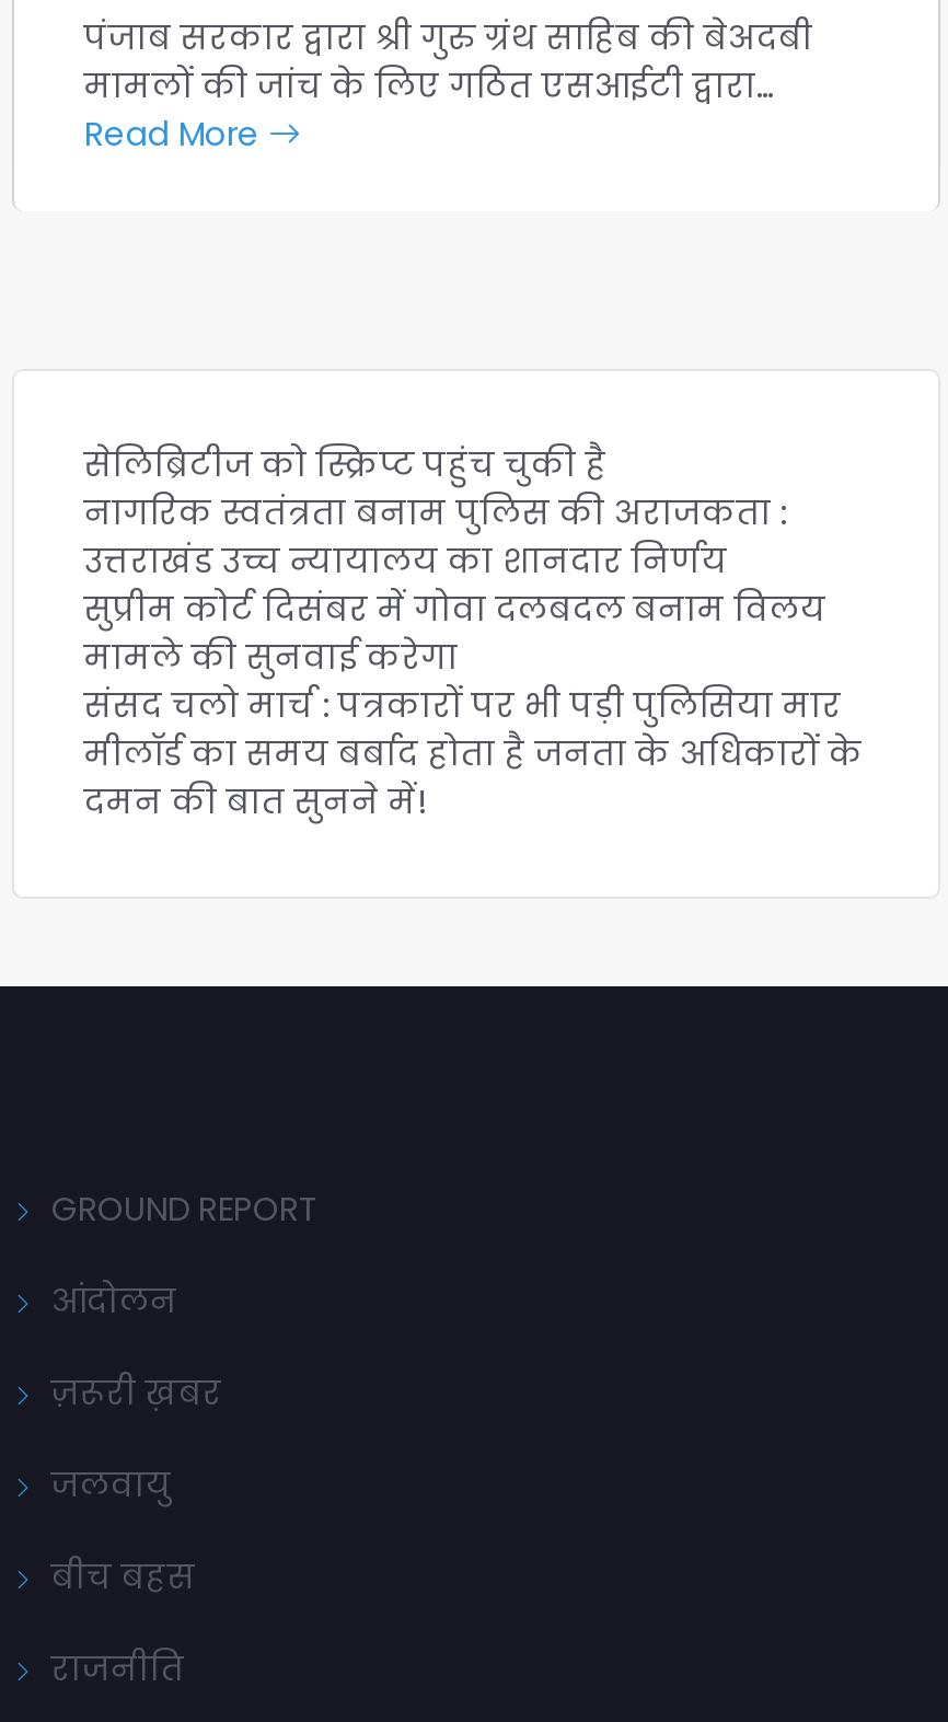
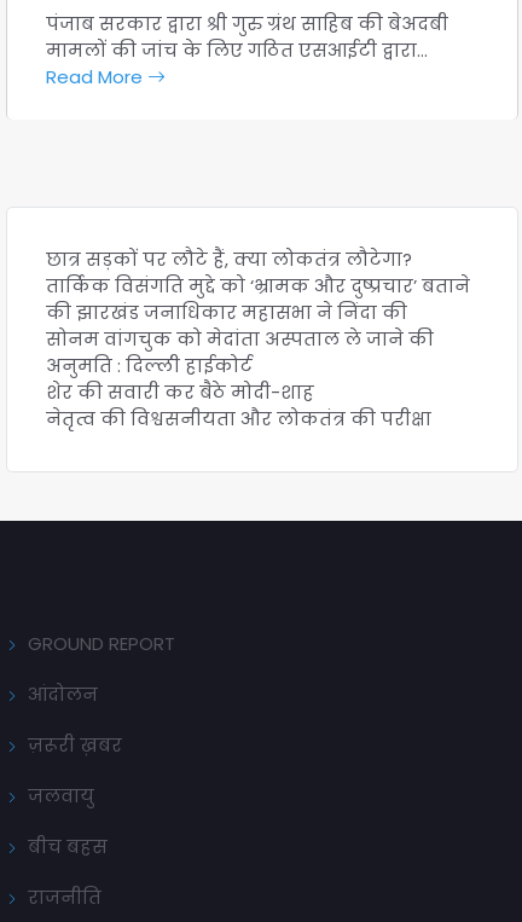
- सेलिब्रिटीज को स्क्रिप्ट पहुंच चुकी है
- नागरिक स्वतंत्रता बनाम पुलिस की अराजकता :
- उत्तराखंड उच्च न्यायालय का शानदार निर्णय
- सुप्रीम कोर्ट दिसंबर में गोवा दलबदल बनाम विलय
- मामले की सुनवाई करेगा
- संसद चलो मार्च : पत्रकारों पर भी पड़ी पुलिसिया मार
- मीलॉर्ड का समय बर्बाद होता है जनता के अधिकारों के
- दमन की बात सुनने में!
+ छात्र सड़कों पर लौटे हैं, क्या लोकतंत्र लौटेगा?
+ तार्किक विसंगति मुद्दे को ‘भ्रामक और दुष्प्रचार’ बताने
+ की झारखंड जनाधिकार महासभा ने निंदा की
+ सोनम वांगचुक को मेदांता अस्पताल ले जाने की
+ अनुमति : दिल्ली हाईकोर्ट
+ शेर की सवारी कर बैठे मोदी-शाह
+ नेतृत्व की विश्वसनीयता और लोकतंत्र की परीक्षा
